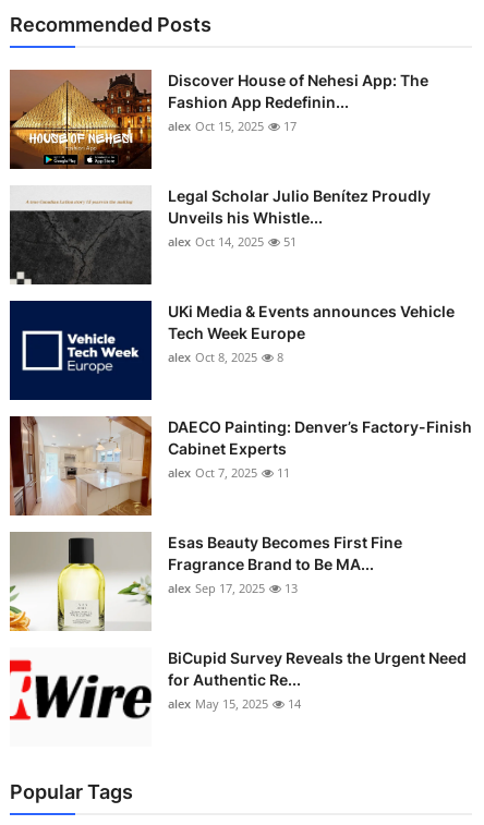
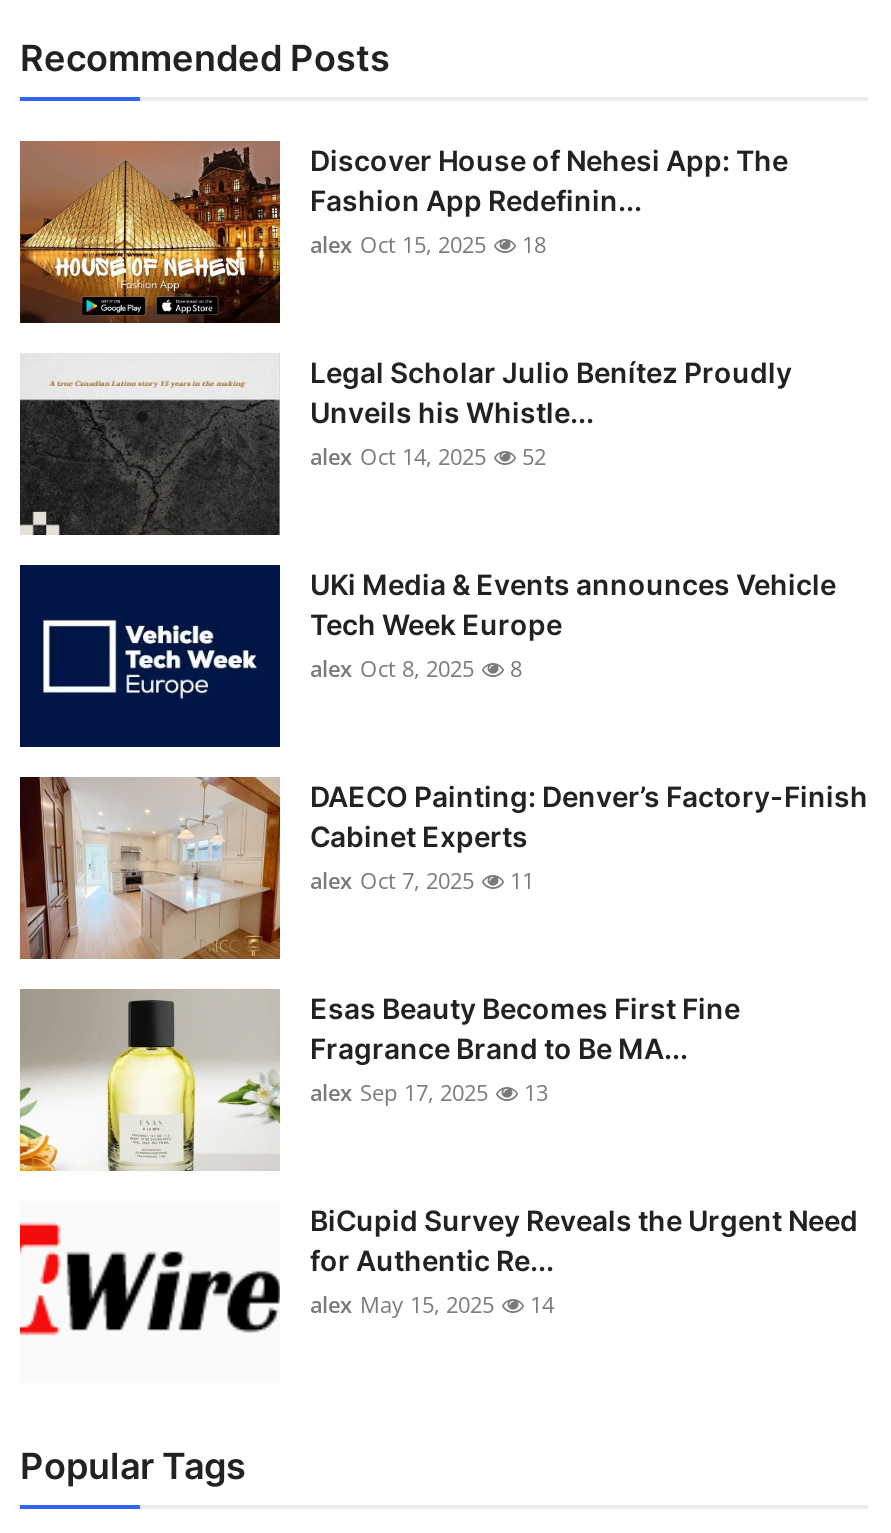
- alex Oct 15, 2025 17
+ alex Oct 15, 2025 18

- alex Oct 14, 2025 51
+ alex Oct 14, 2025 52
